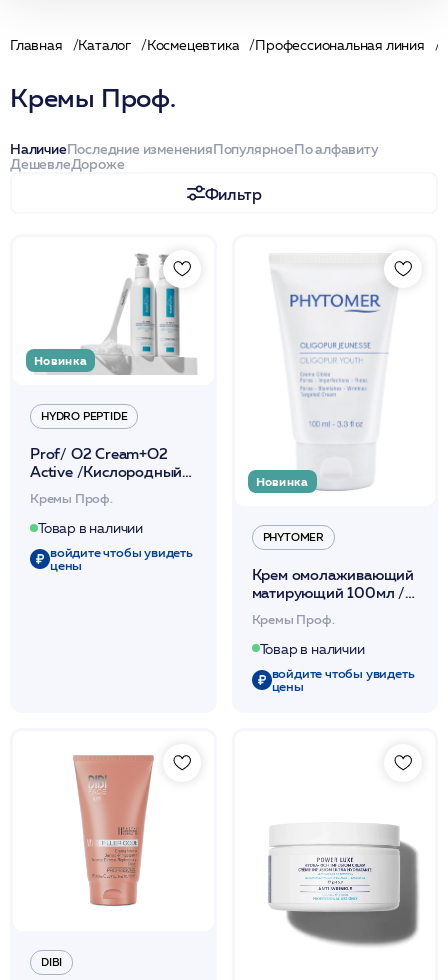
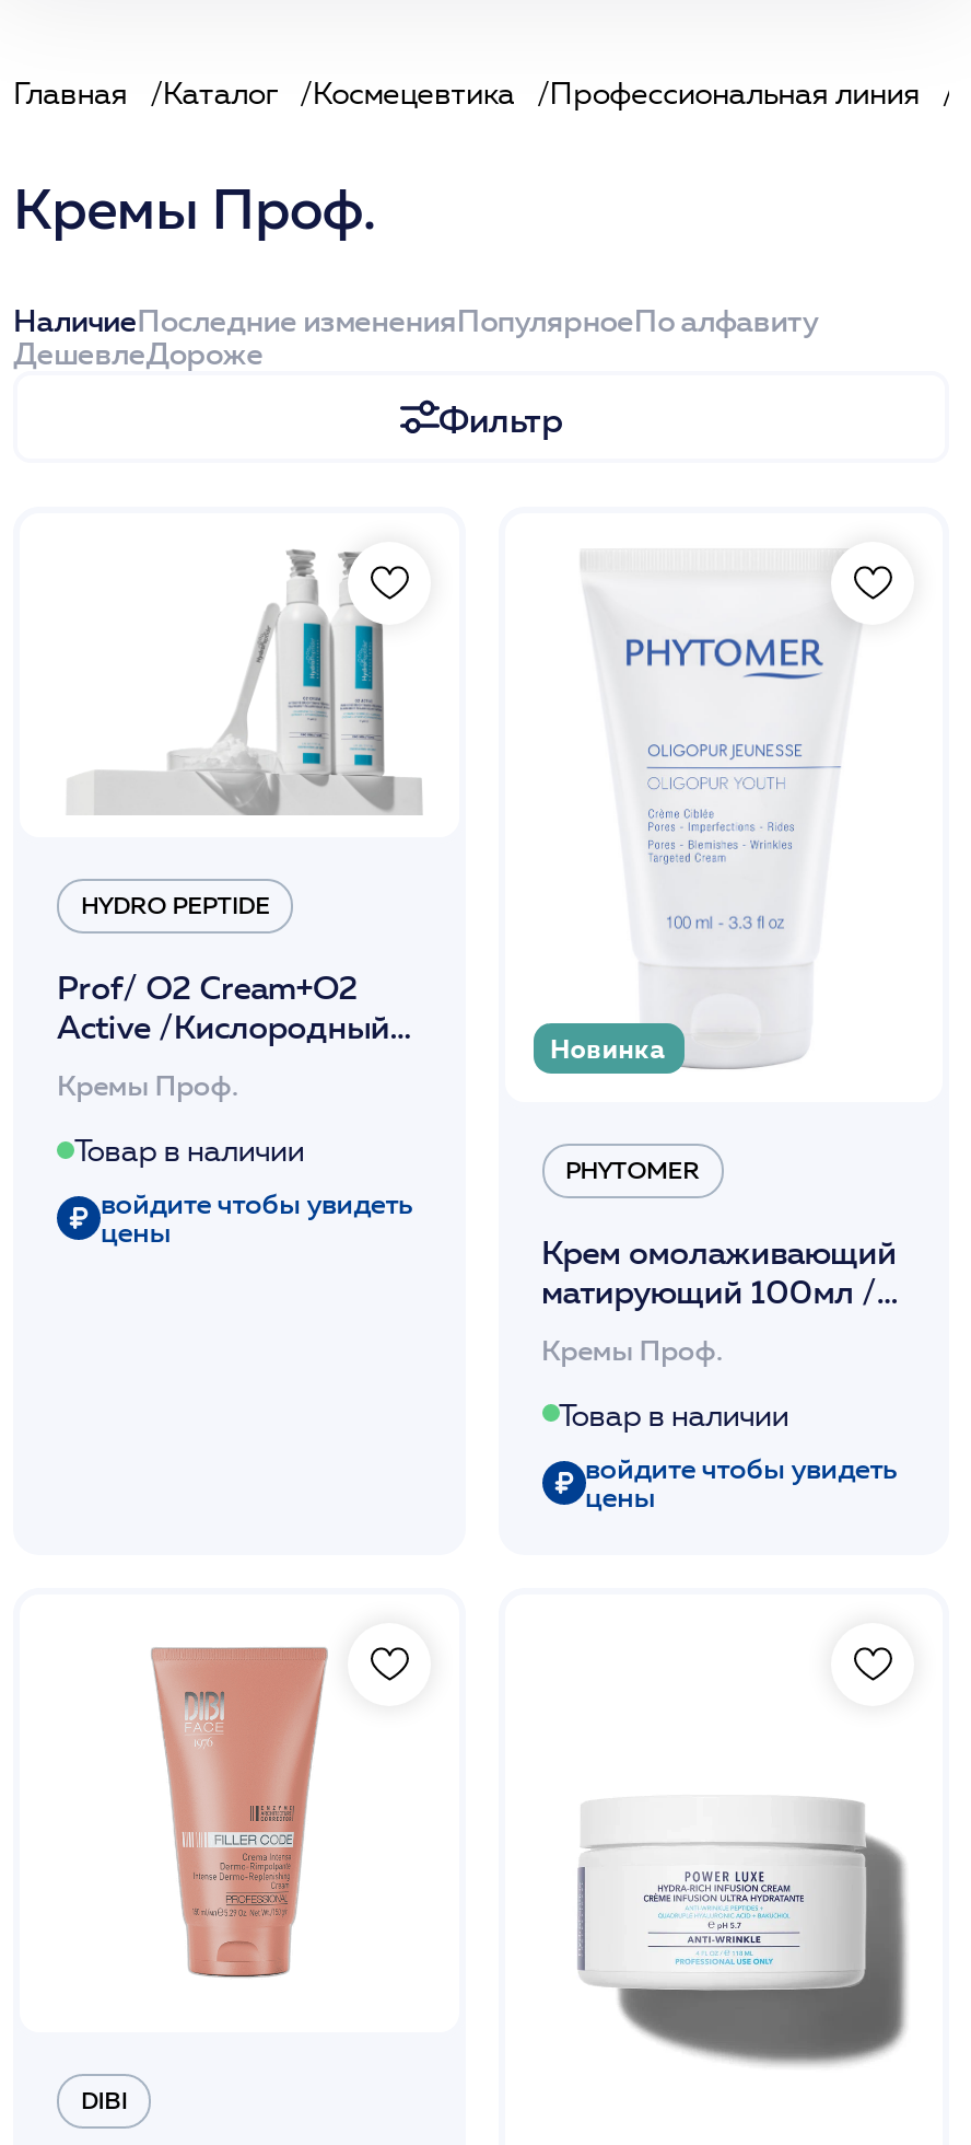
- Новинка
